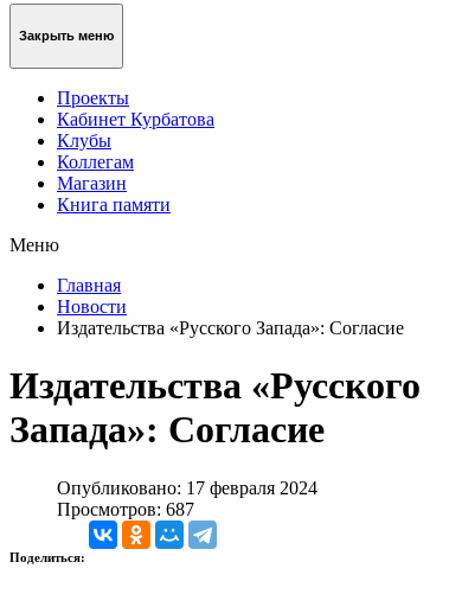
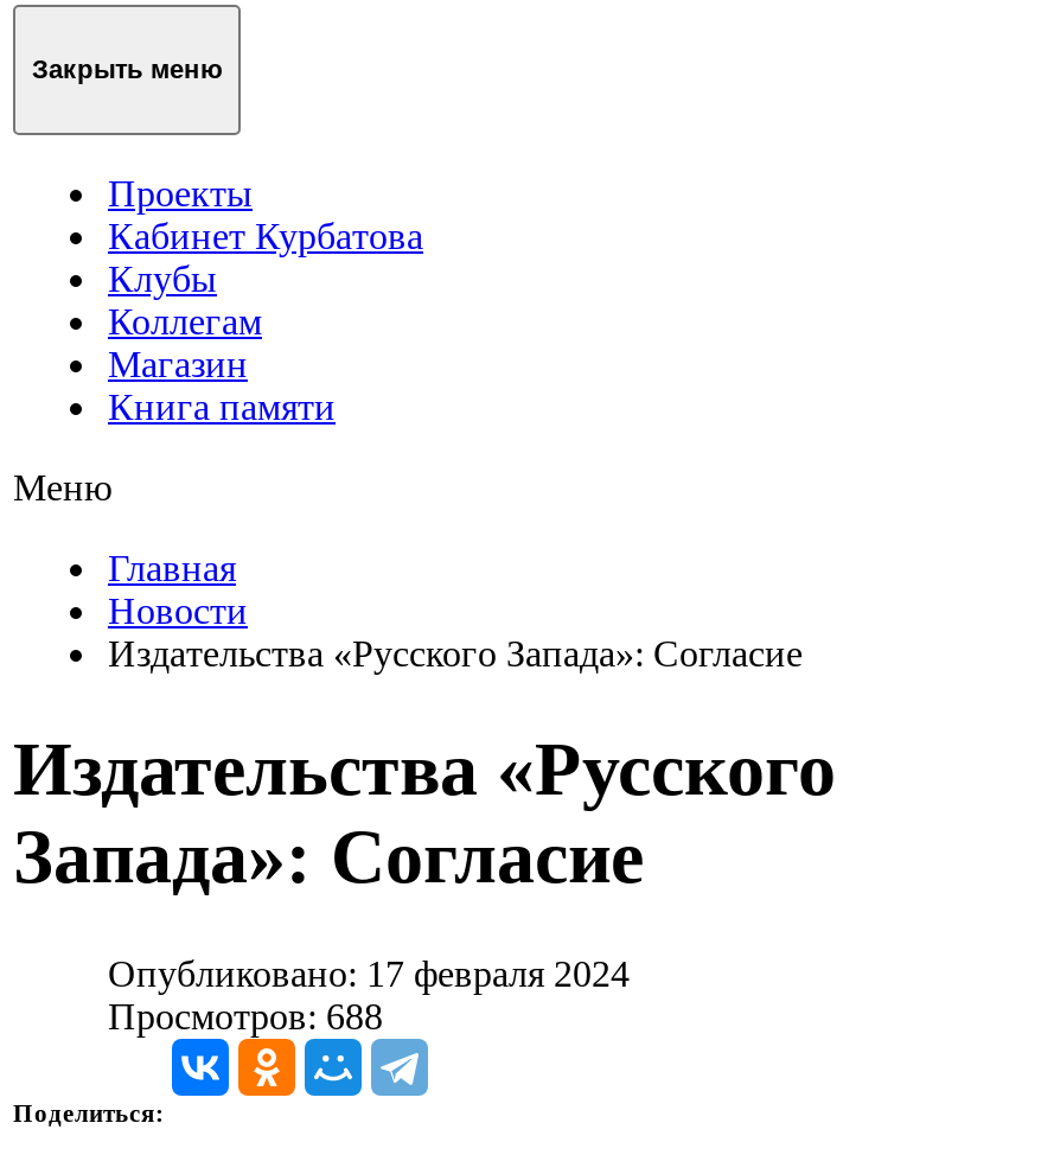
- Просмотров: 687
+ Просмотров: 688
